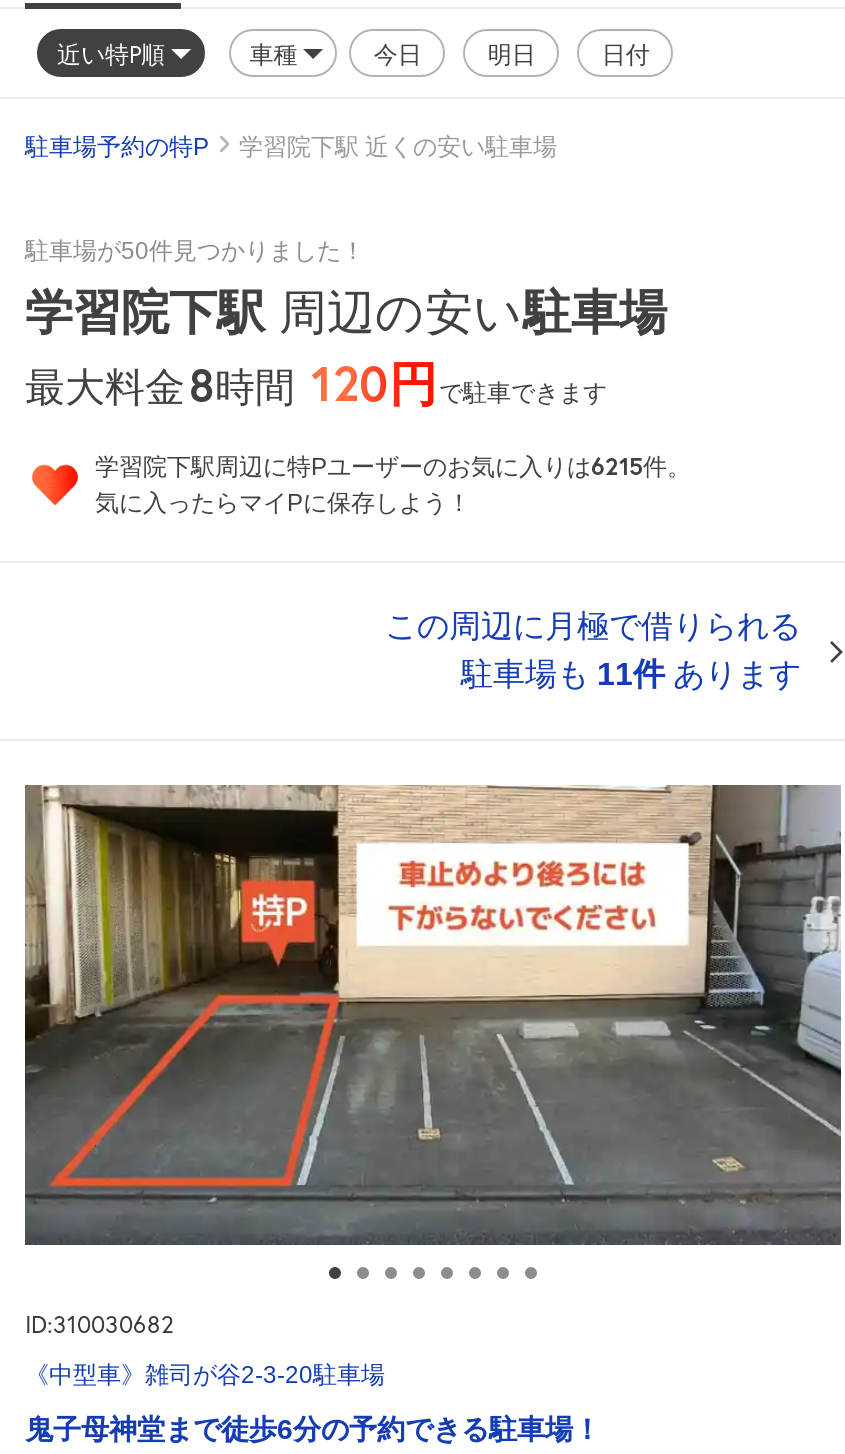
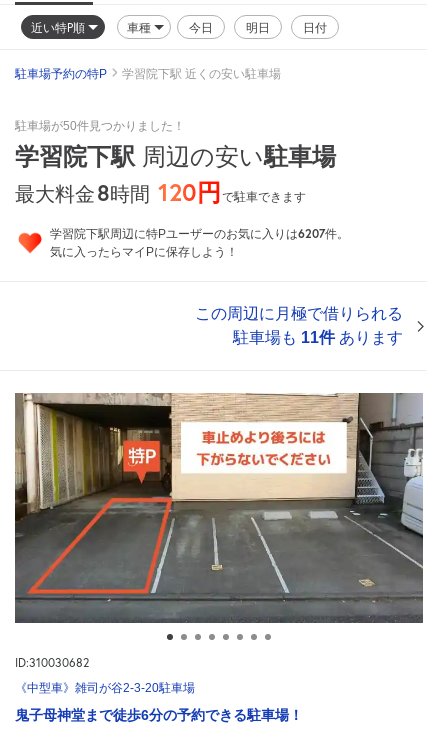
- 学習院下駅周辺に特Pユーザーのお気に入りは6215件。
+ 学習院下駅周辺に特Pユーザーのお気に入りは6207件。
